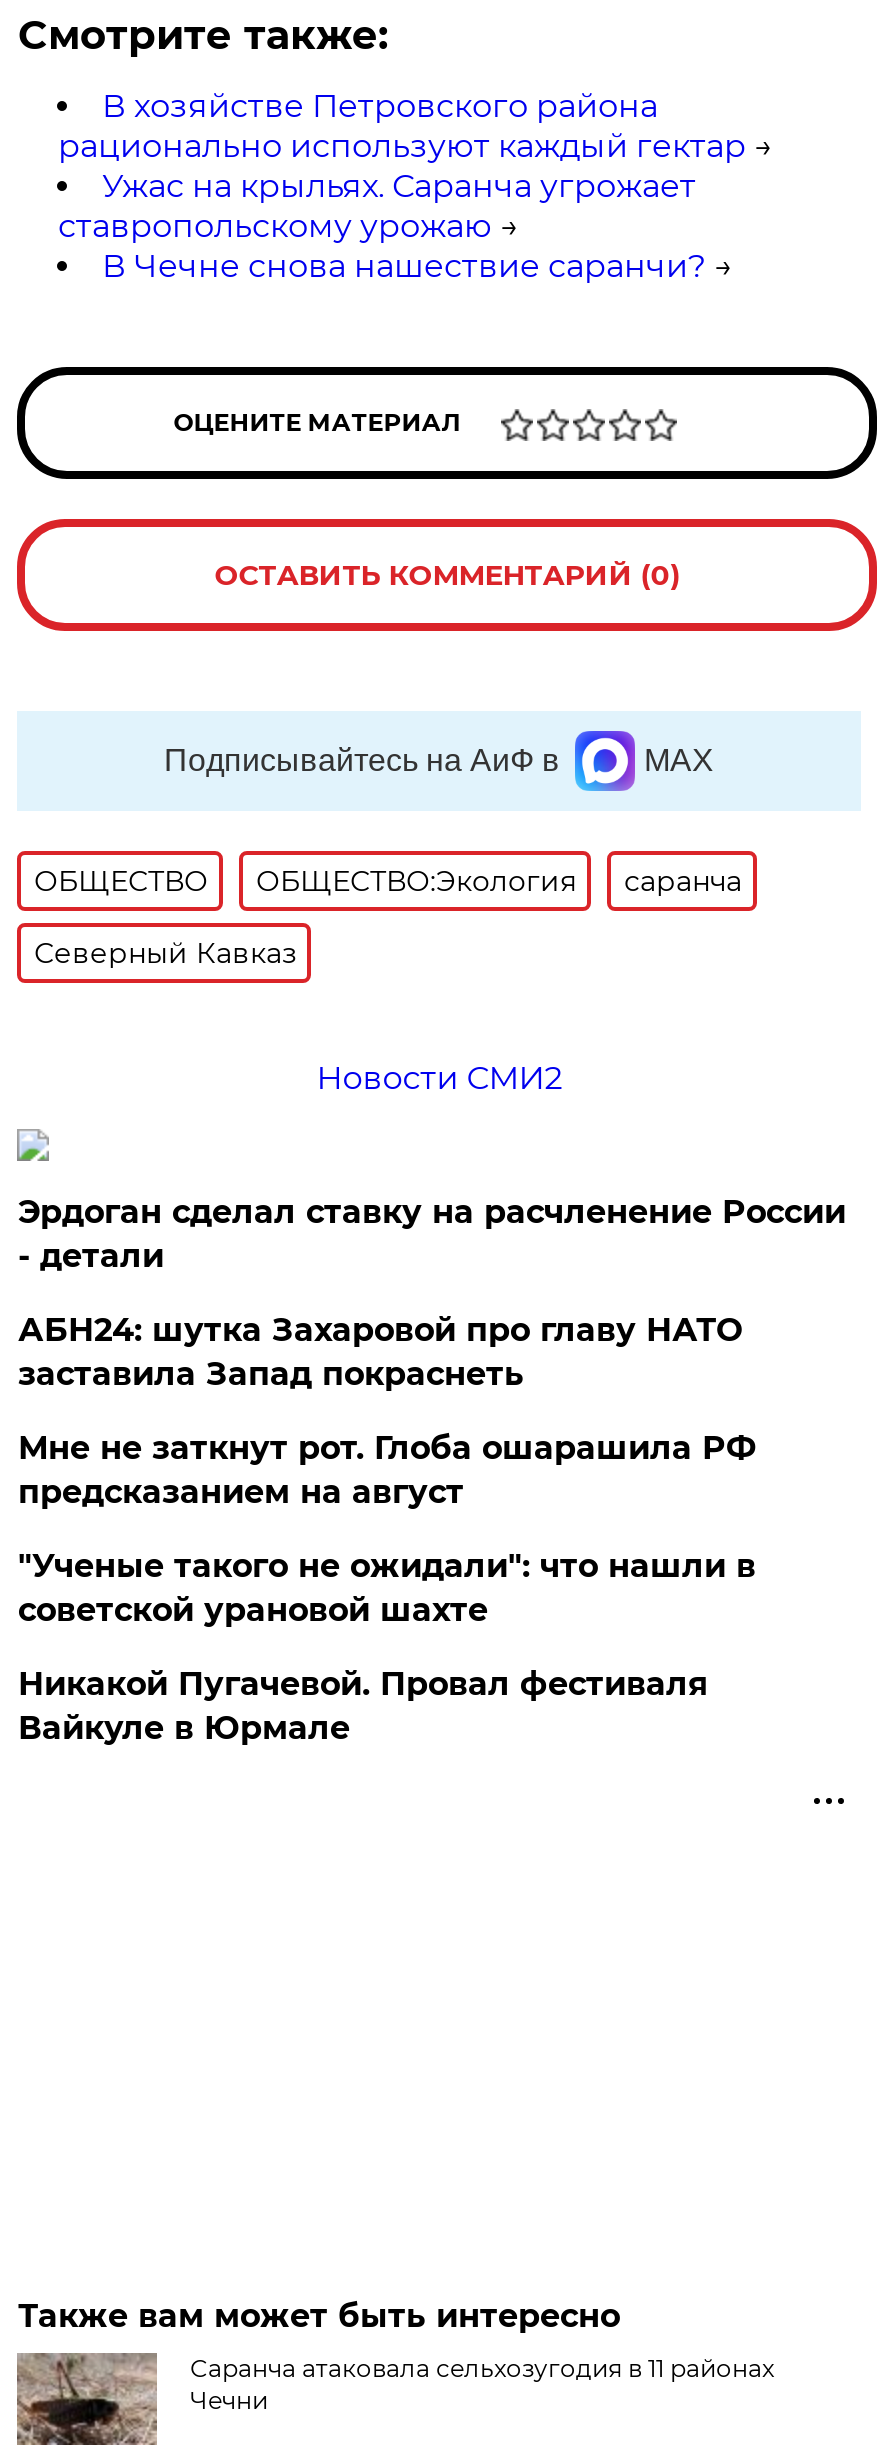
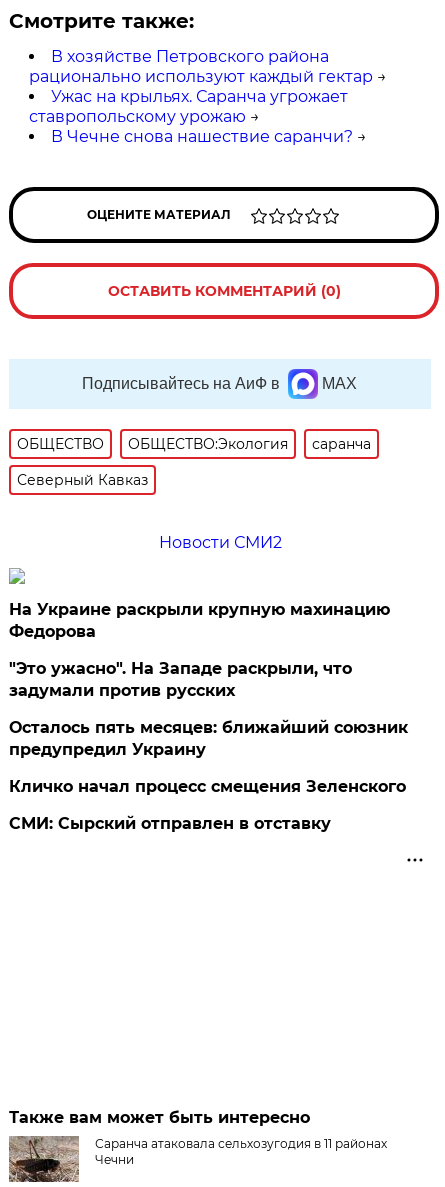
- Эрдоган сделал ставку на расчленение России
- - детали
+ На Украине раскрыли крупную махинацию
+ Федорова

- АБН24: шутка Захаровой про главу НАТО
- заставила Запад покраснеть
+ "Это ужасно". На Западе раскрыли, что
+ задумали против русских

- Мне не заткнут рот. Глоба ошарашила РФ
- предсказанием на август
+ Осталось пять месяцев: ближайший союзник
+ предупредил Украину

- "Ученые такого не ожидали": что нашли в
- советской урановой шахте
+ Кличко начал процесс смещения Зеленского

- Никакой Пугачевой. Провал фестиваля
- Вайкуле в Юрмале
+ СМИ: Сырский отправлен в отставку
